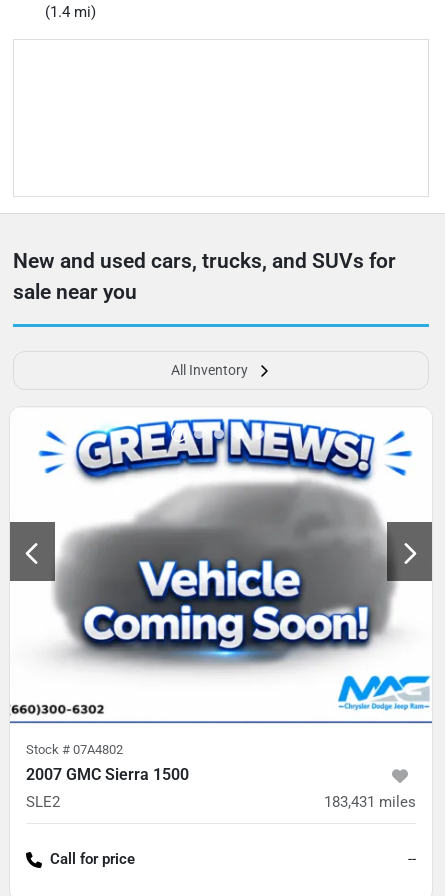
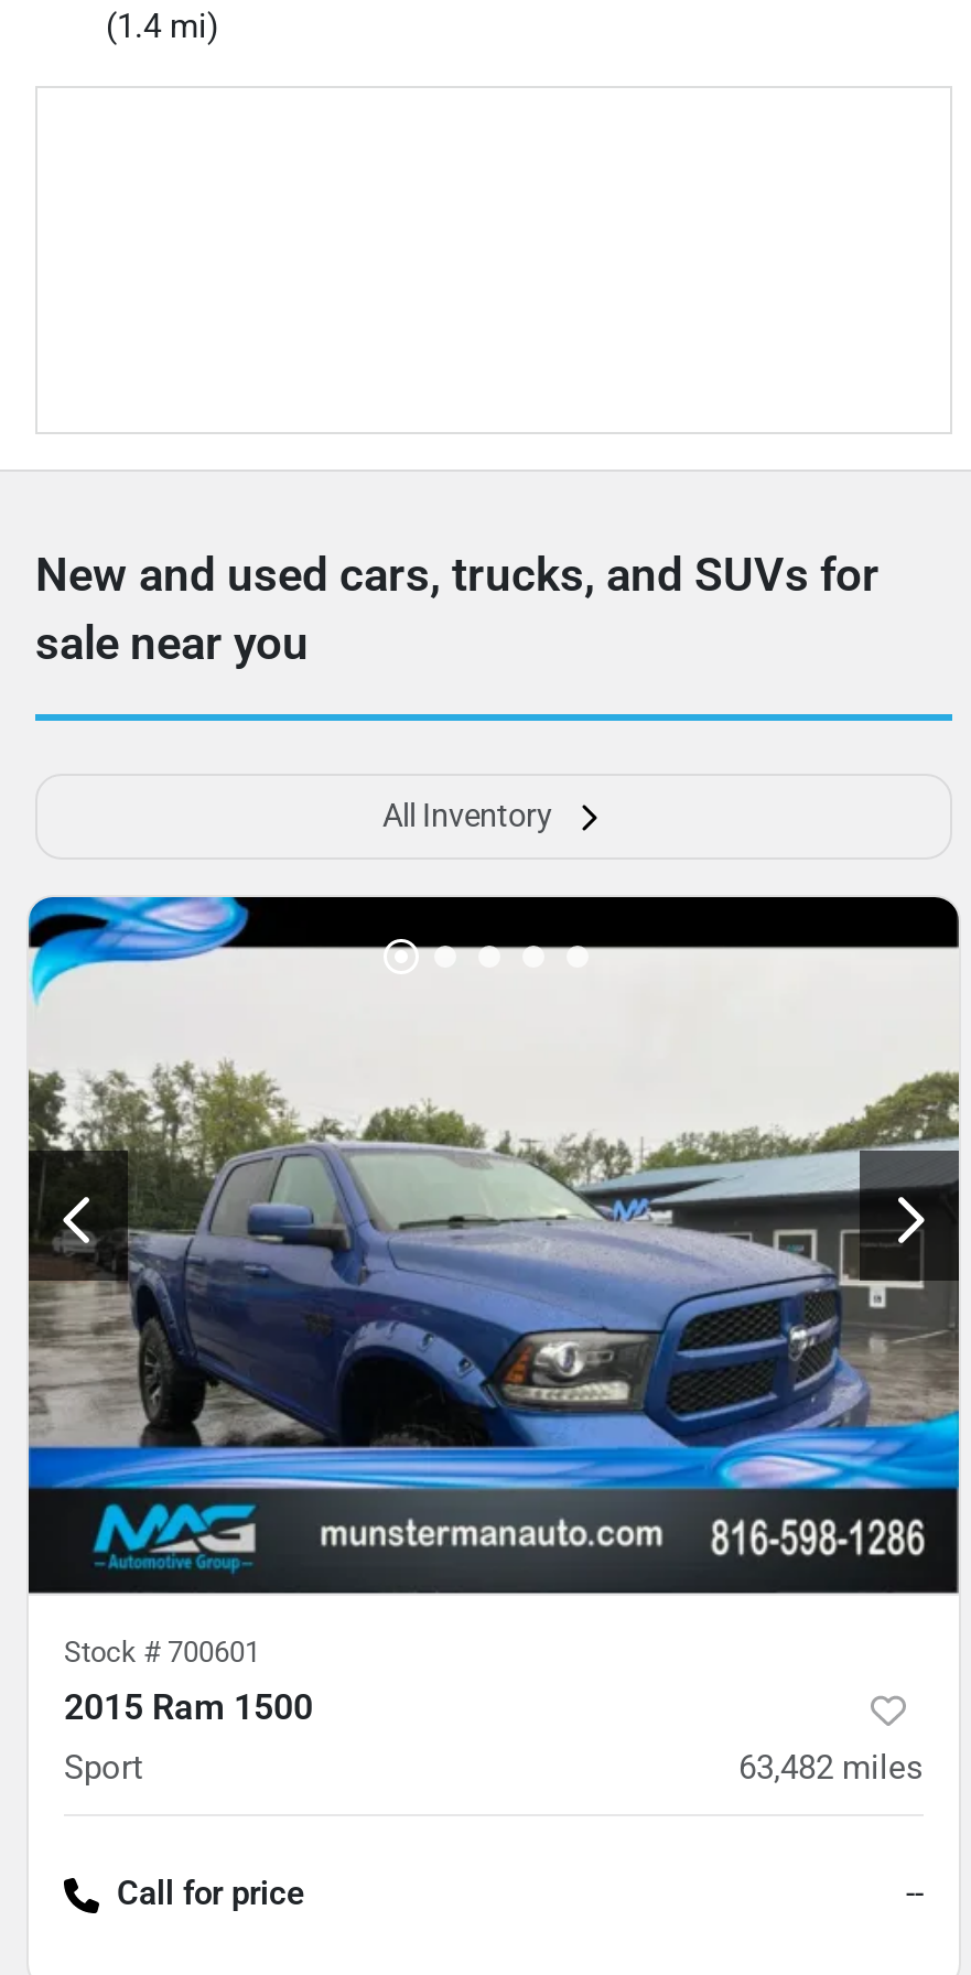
- [image]
- Stock #07A4802
- 2007 GMC Sierra 1500
+ [image]
+ Stock #700601
+ 2015 Ram 1500

- SLE2
- 183,431 miles
+ Sport
+ 63,482 miles
